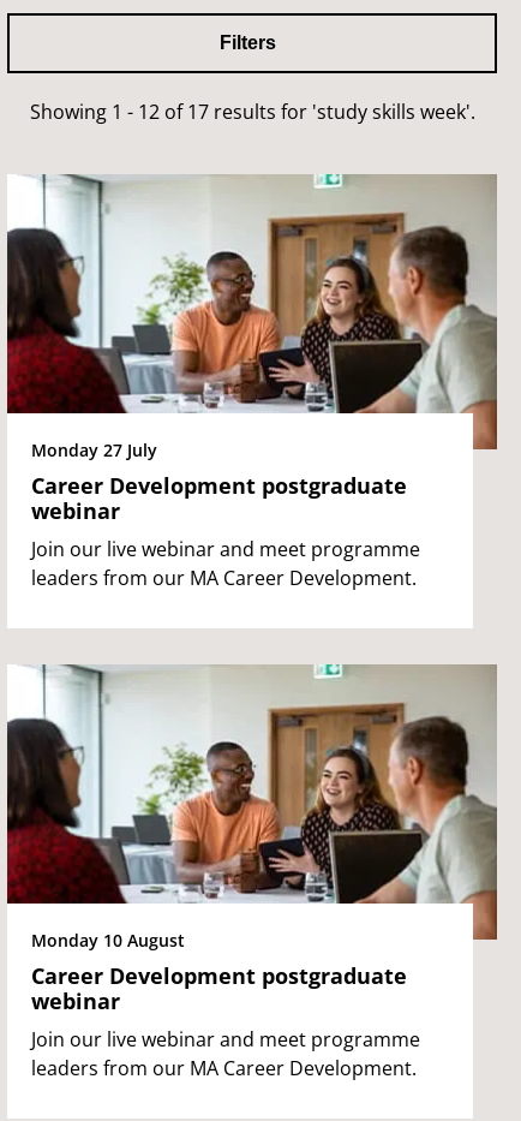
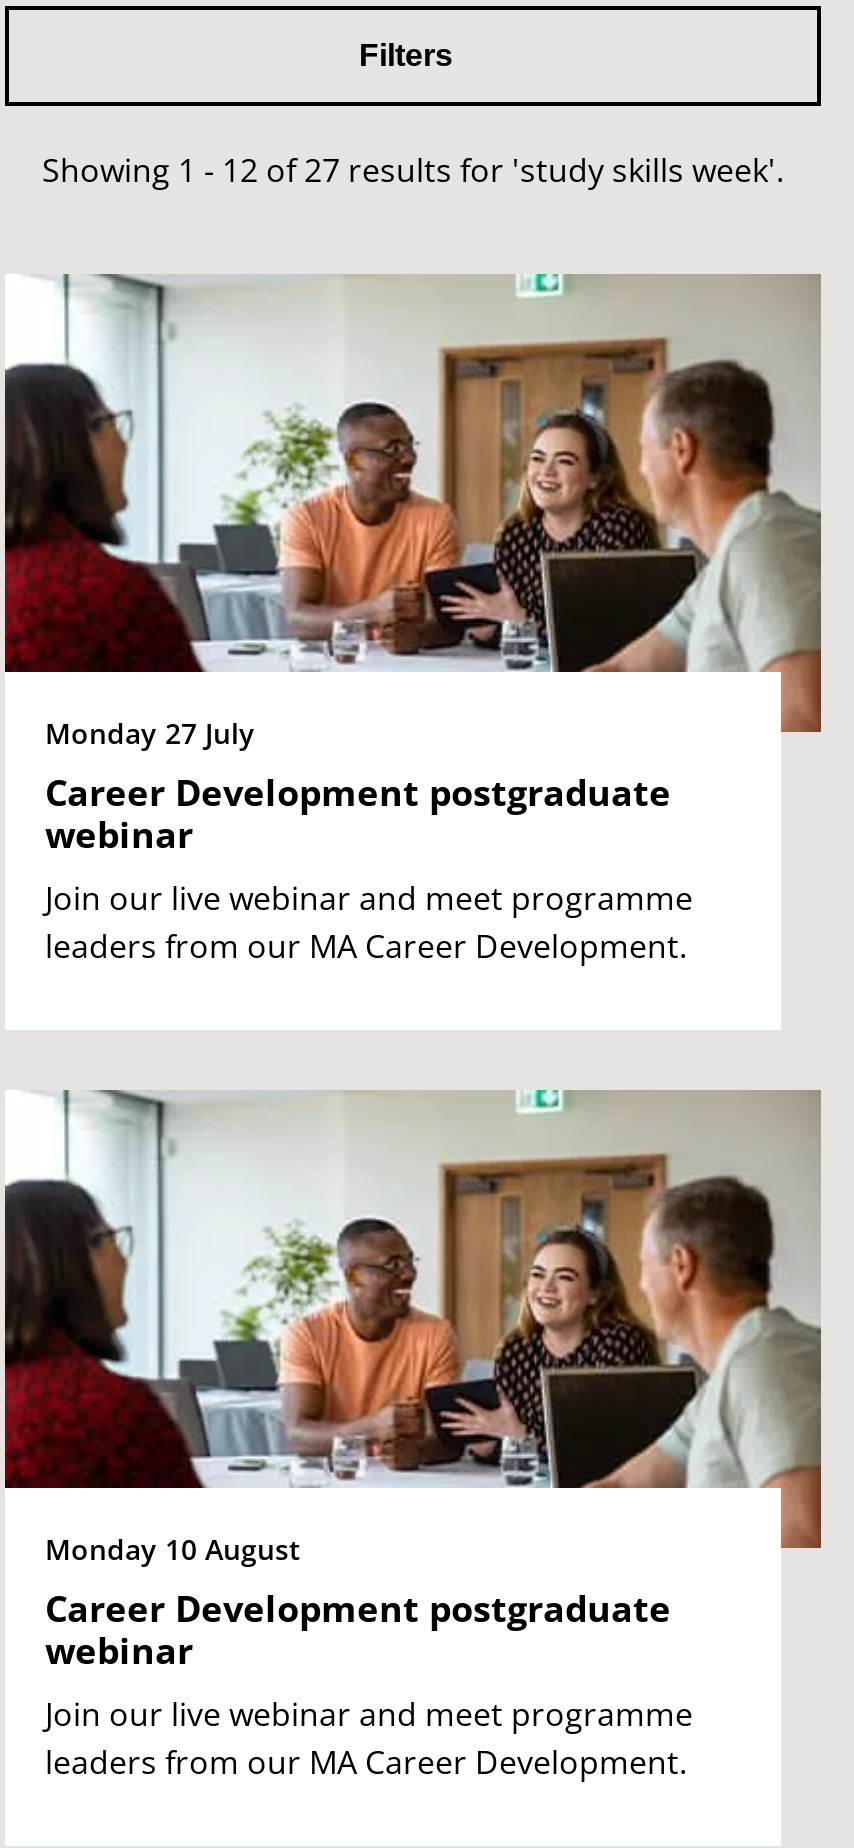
- Showing 1 - 12 of 17 results for 'study skills week'.
+ Showing 1 - 12 of 27 results for 'study skills week'.
